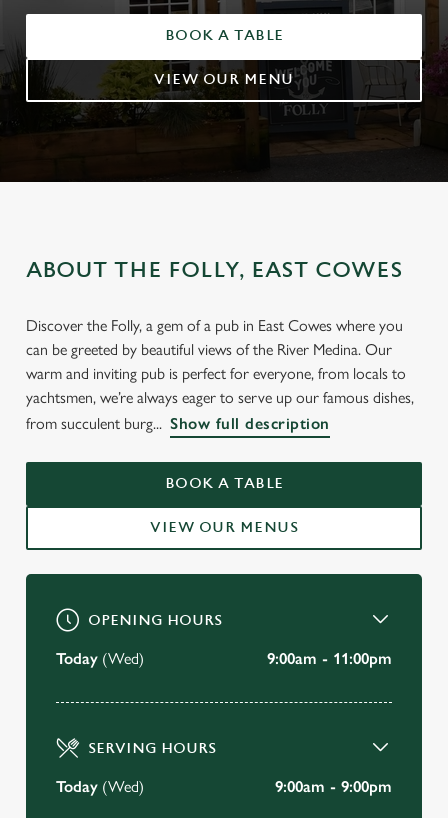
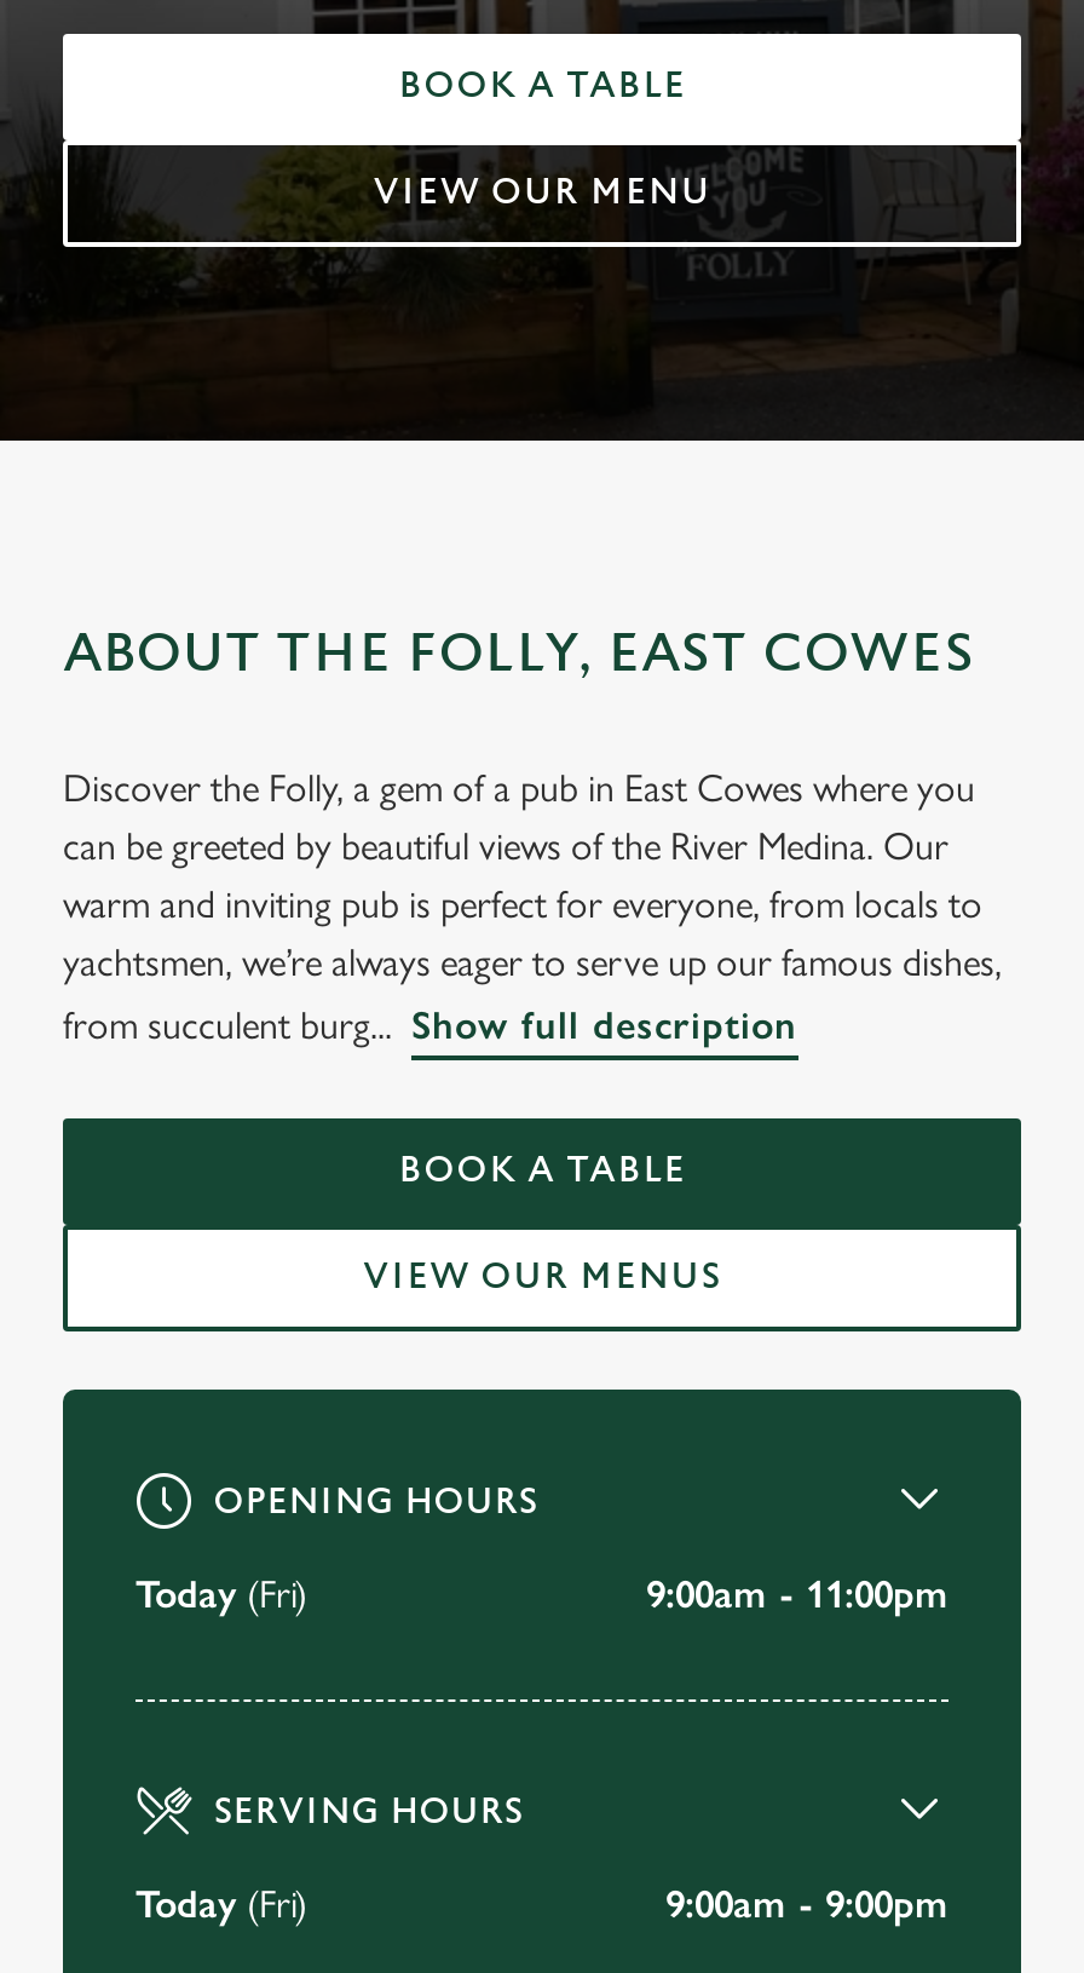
- Today (Wed)
+ Today (Fri)

- Today (Wed)
+ Today (Fri)
